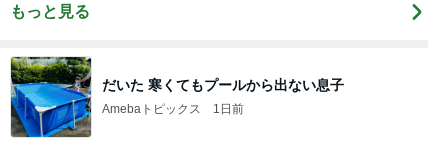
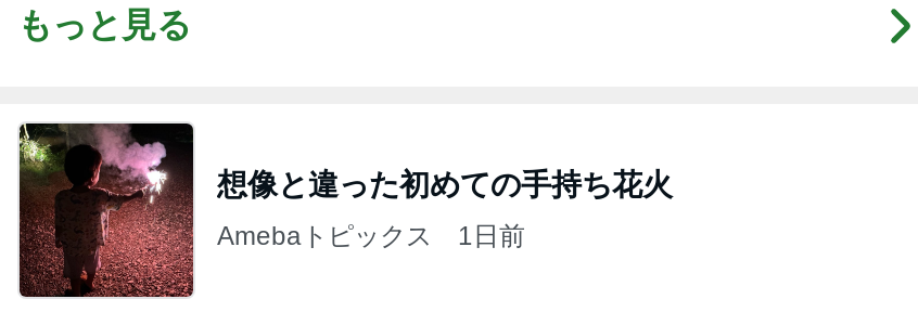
- [image]
- だいた 寒くてもプールから出ない息子
+ [image]
+ 想像と違った初めての手持ち花火
